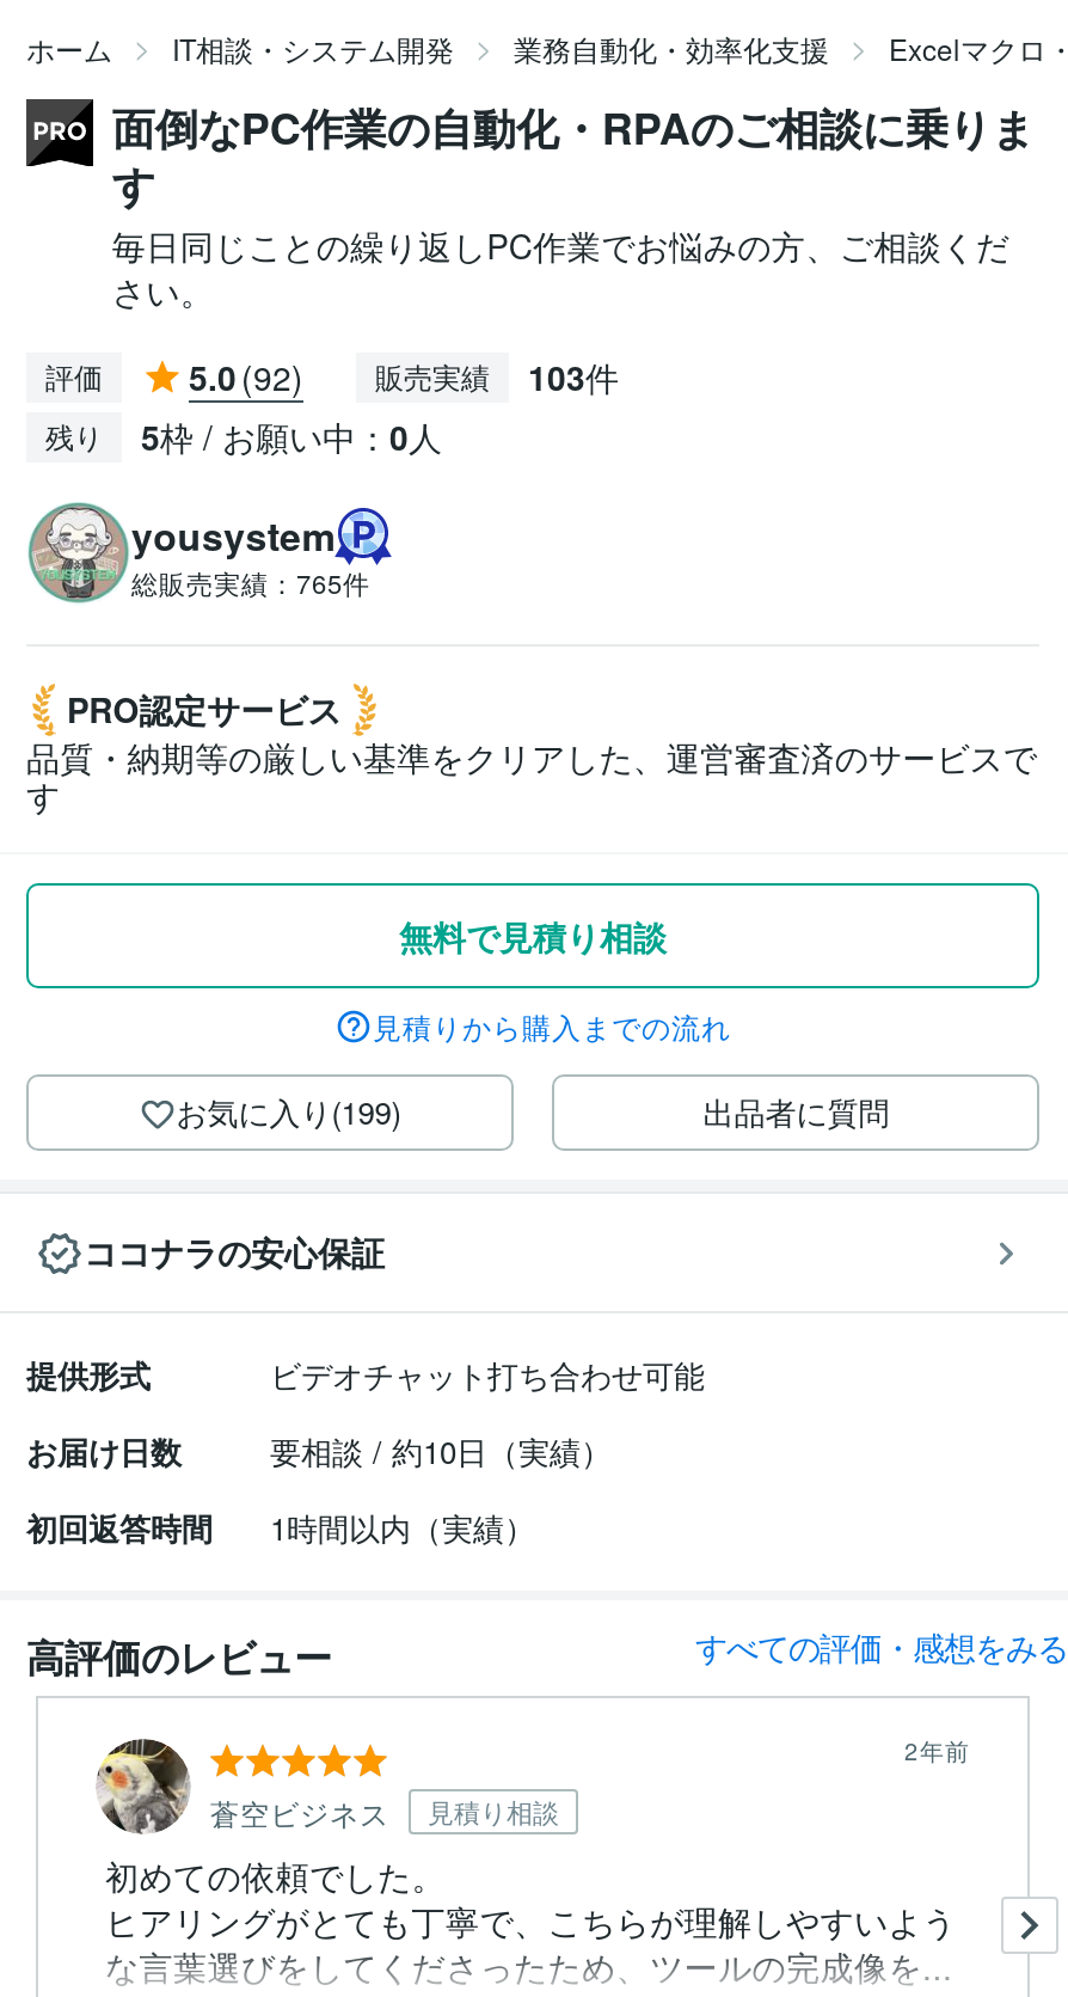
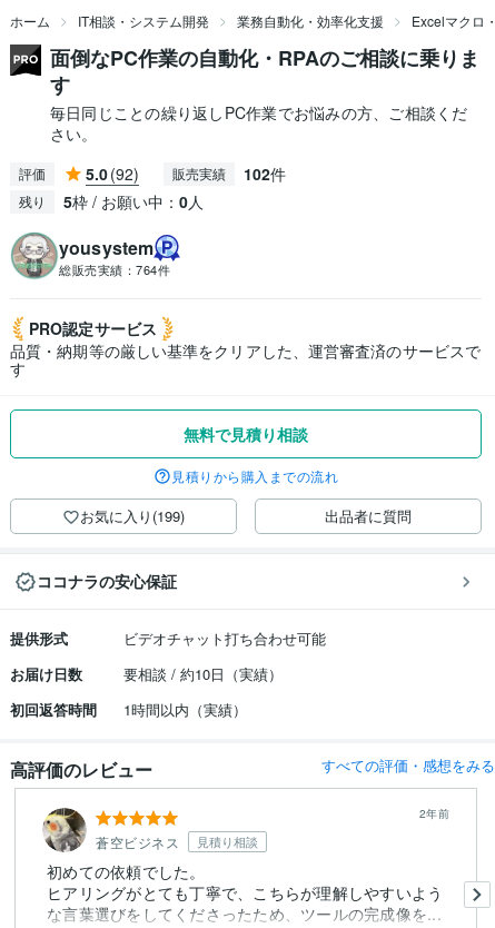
- 5.0 (92) 販売実績 103件
+ 5.0 (92) 販売実績 102件

- 総販売実績：765件
+ 総販売実績：764件
